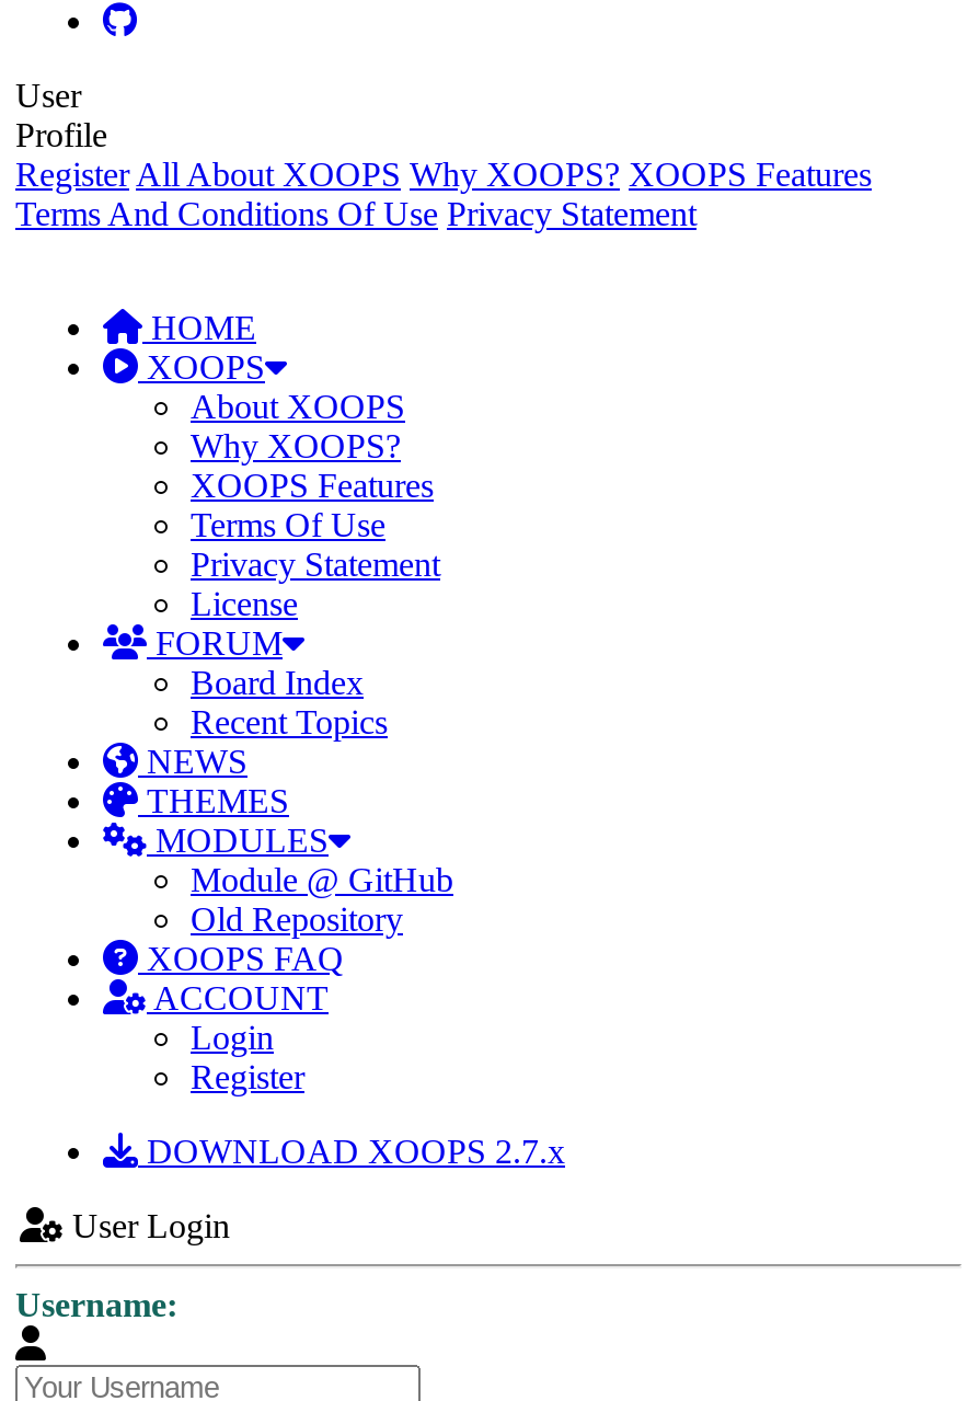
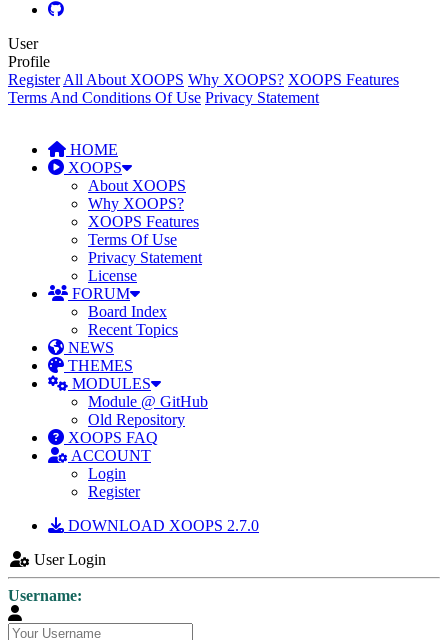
- DOWNLOAD XOOPS 2.7.x
+ DOWNLOAD XOOPS 2.7.0
